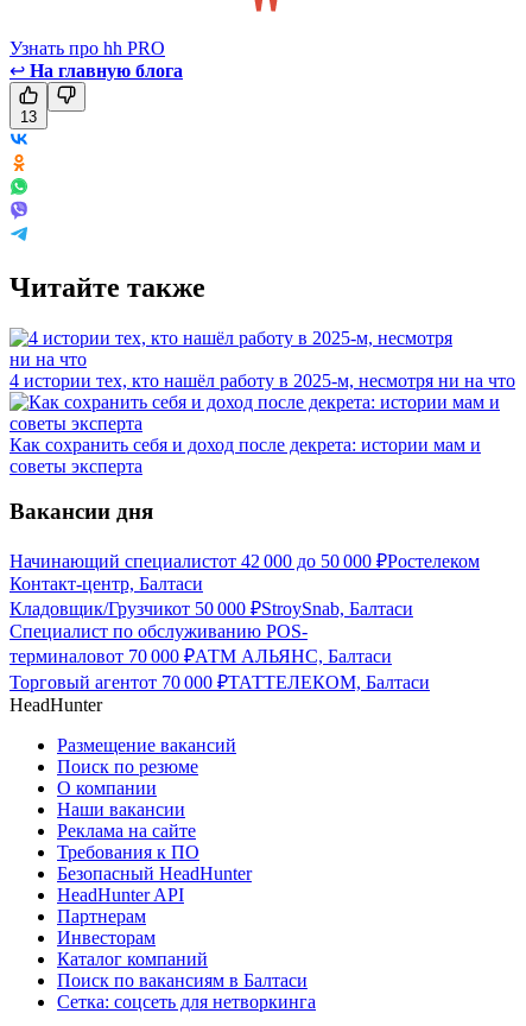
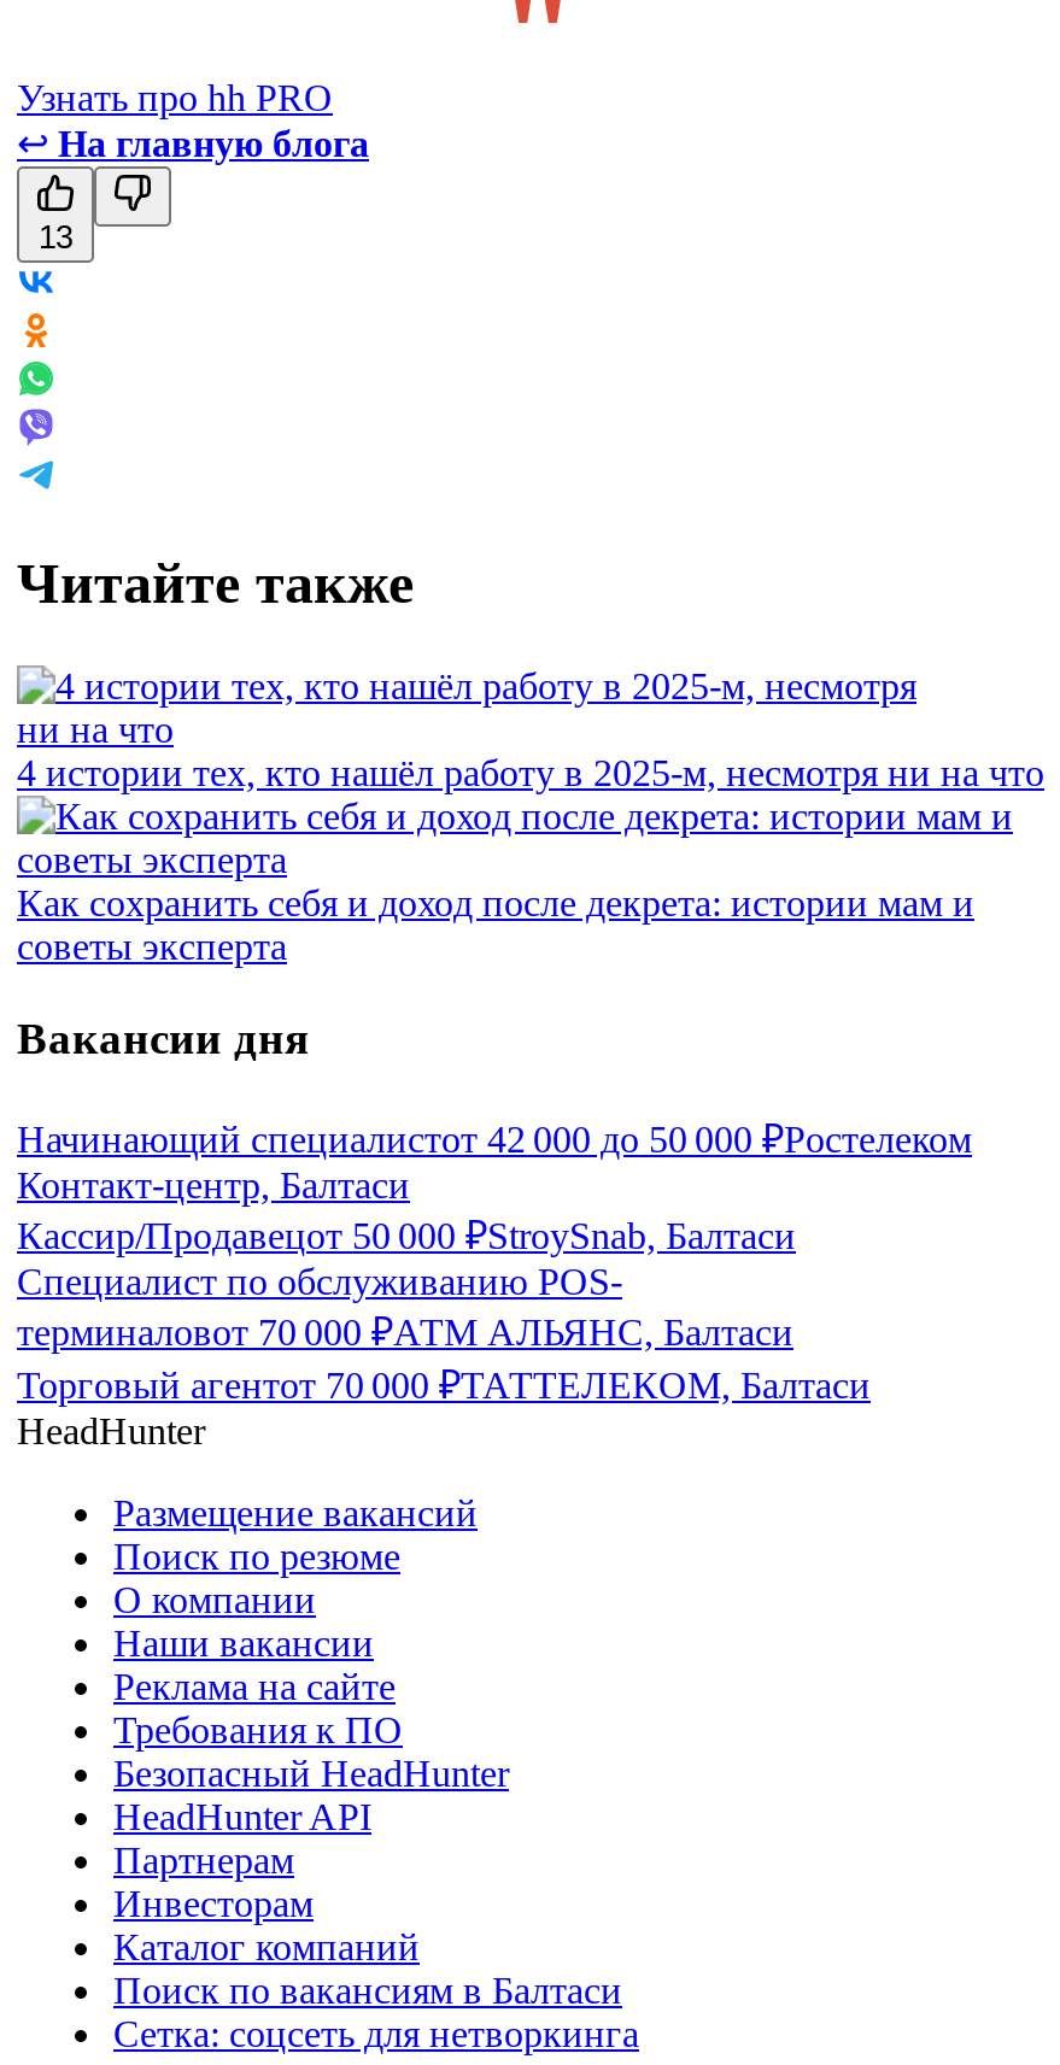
- Кладовщик/Грузчикот 50 000 ₽StroySnab, Балтаси
+ Кассир/Продавецот 50 000 ₽StroySnab, Балтаси
